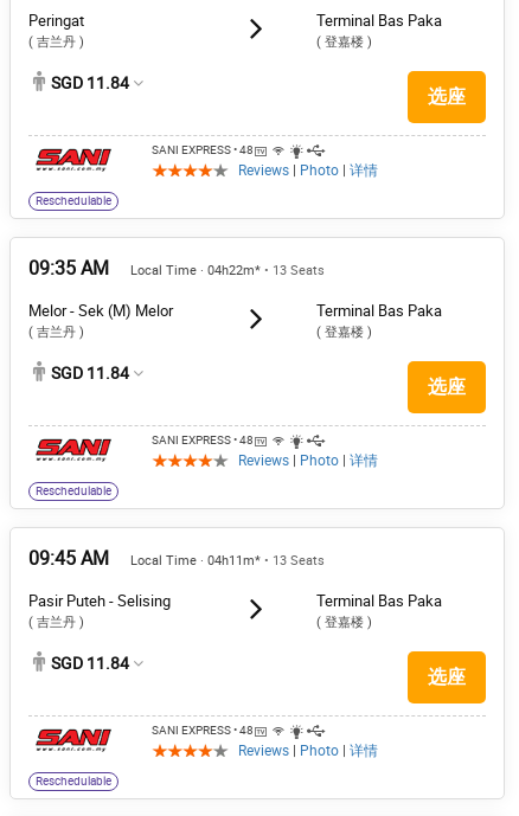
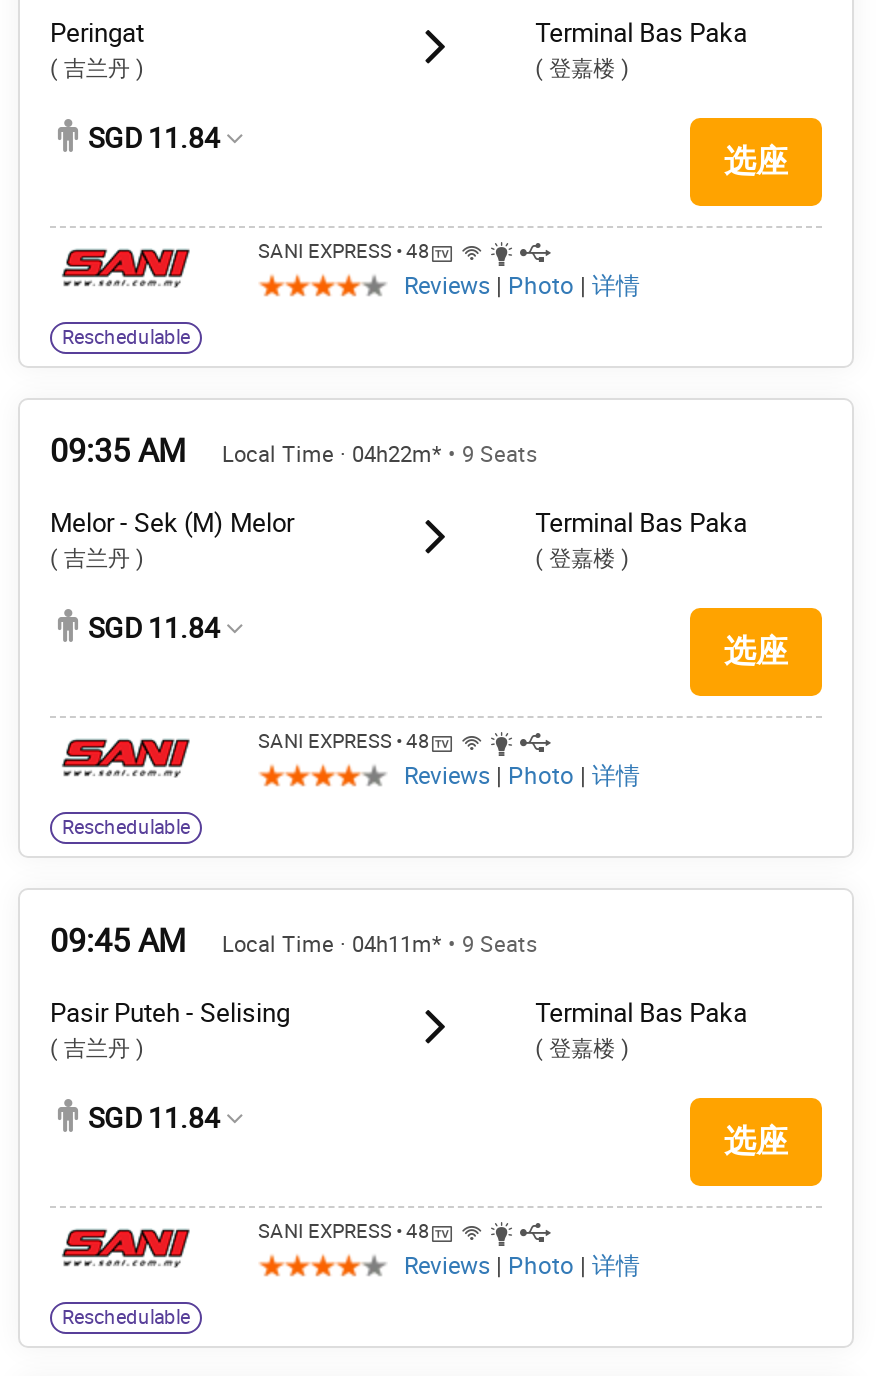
- Local Time · 04h22m* • 13 Seats
+ Local Time · 04h22m* • 9 Seats

- Local Time · 04h11m* • 13 Seats
+ Local Time · 04h11m* • 9 Seats
